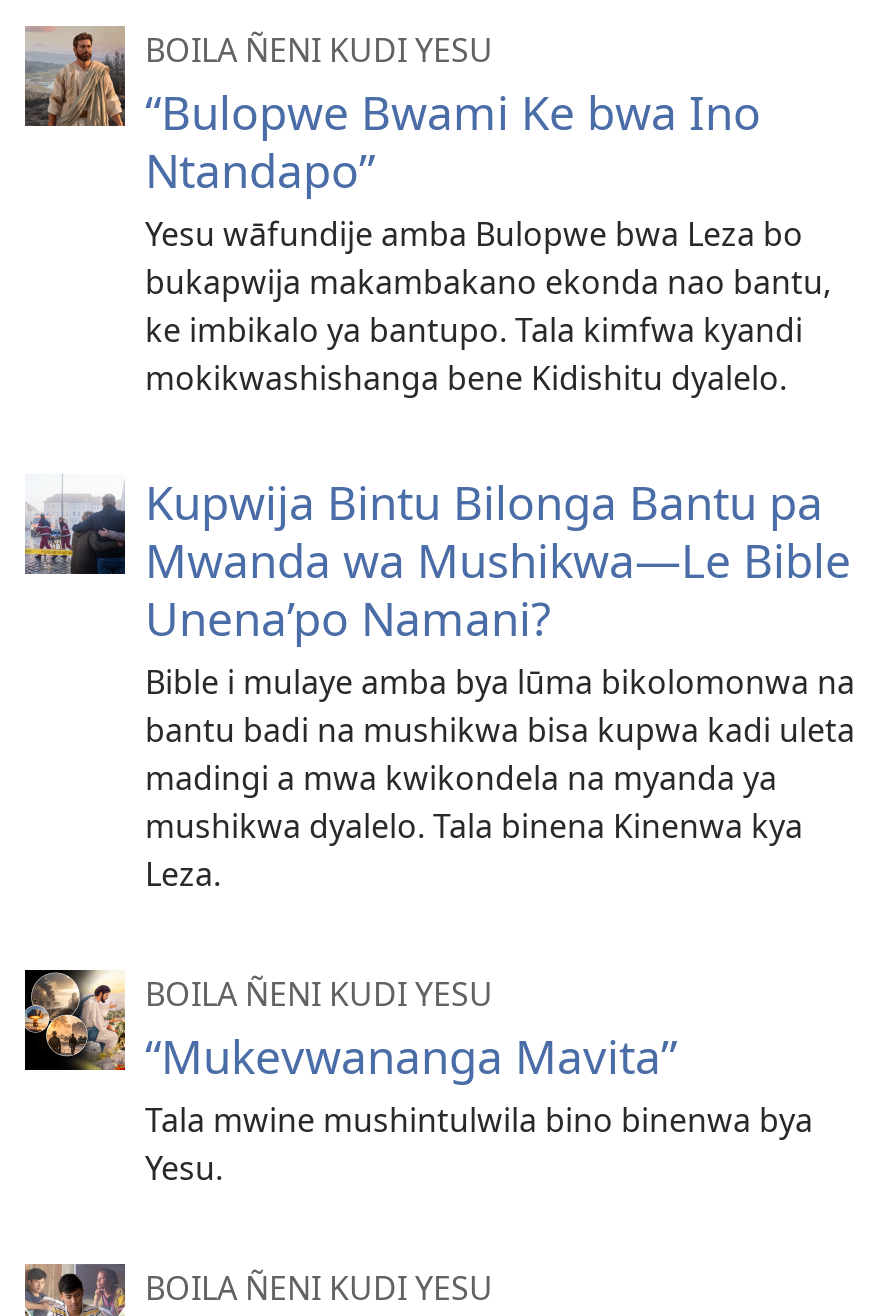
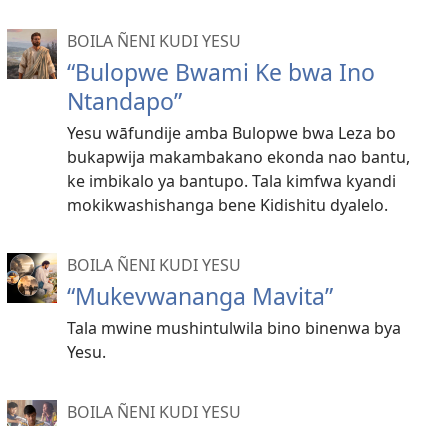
- [image]
- Kupwija Bintu Bilonga Bantu pa
- Mwanda wa Mushikwa—Le Bible
- Unena’po Namani?
- Bible i mulaye amba bya lūma bikolomonwa na
- bantu badi na mushikwa bisa kupwa kadi uleta
- madingi a mwa kwikondela na myanda ya
- mushikwa dyalelo. Tala binena Kinenwa kya
- Leza.
